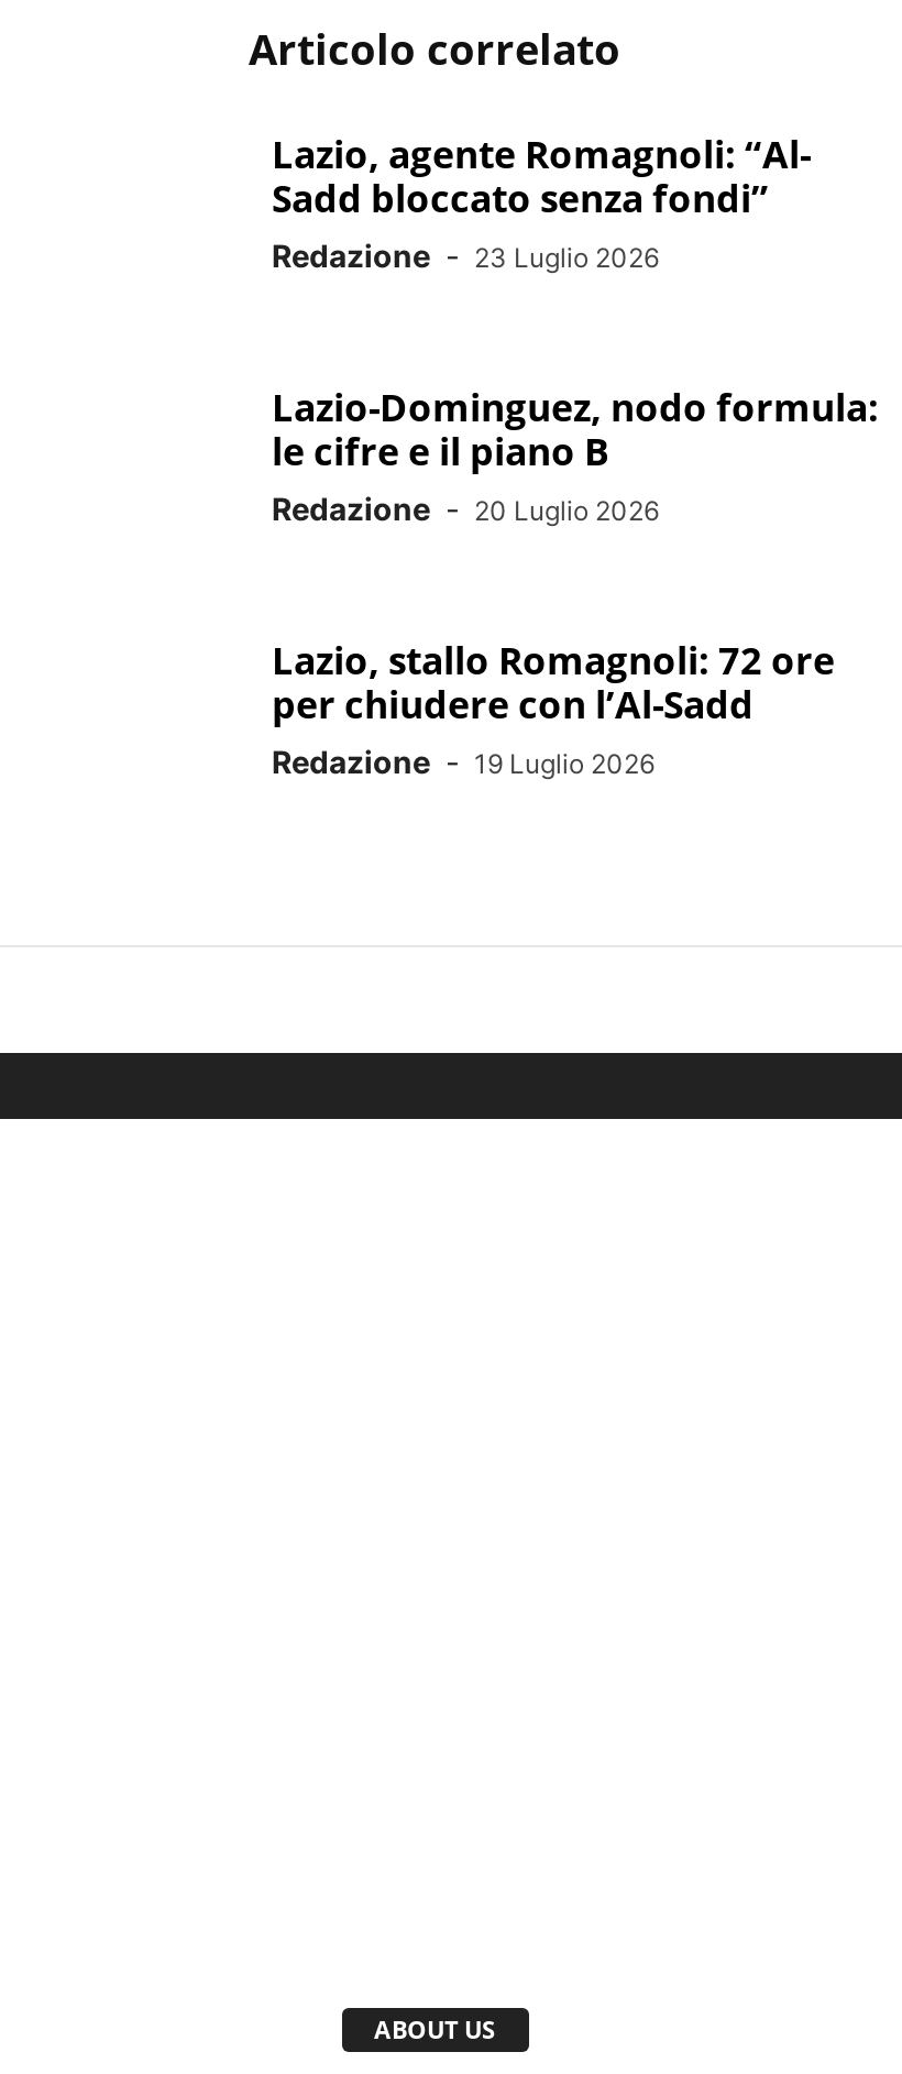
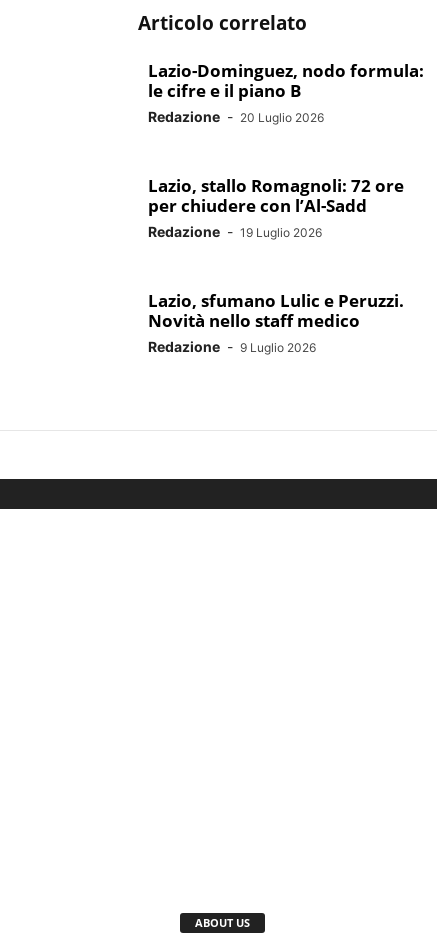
- Lazio, agente Romagnoli: “Al-
- Sadd bloccato senza fondi”
- Redazione - 23 Luglio 2026

moved up: Lazio-Dominguez, nodo formula: | le cifre e il piano B | Redazione - 20 Luglio 2026 | Lazio, stallo Romagnoli: 72 ore | per chiudere con l’Al-Sadd | Redazione - 19 Luglio 2026

+ Lazio, sfumano Lulic e Peruzzi.
+ Novità nello staff medico
+ Redazione - 9 Luglio 2026
